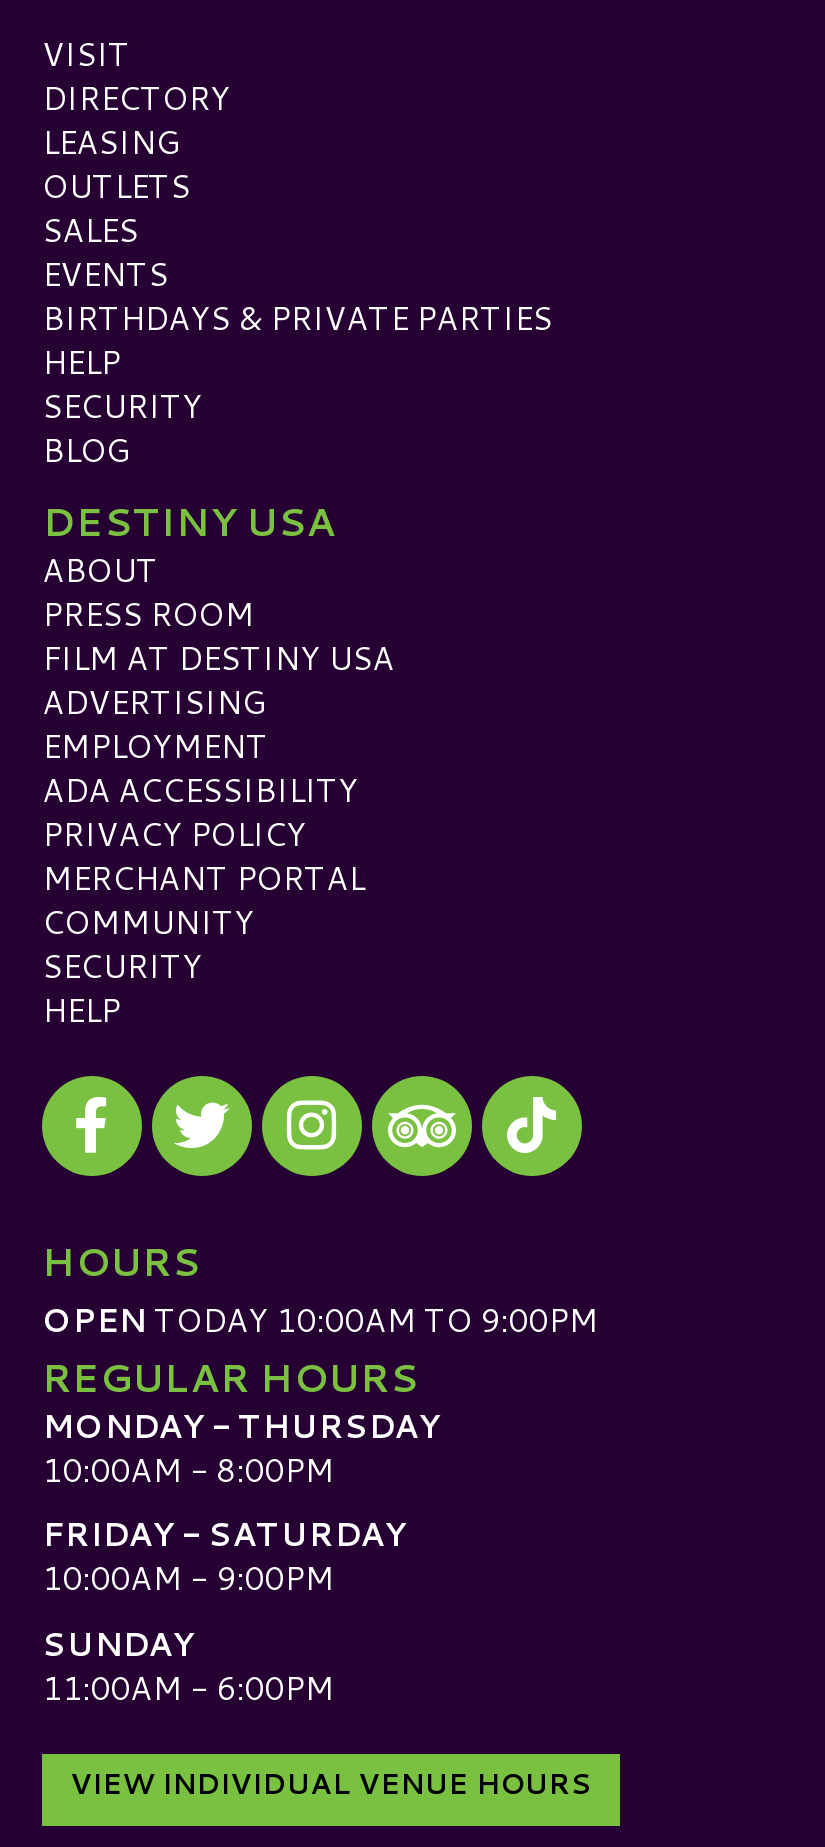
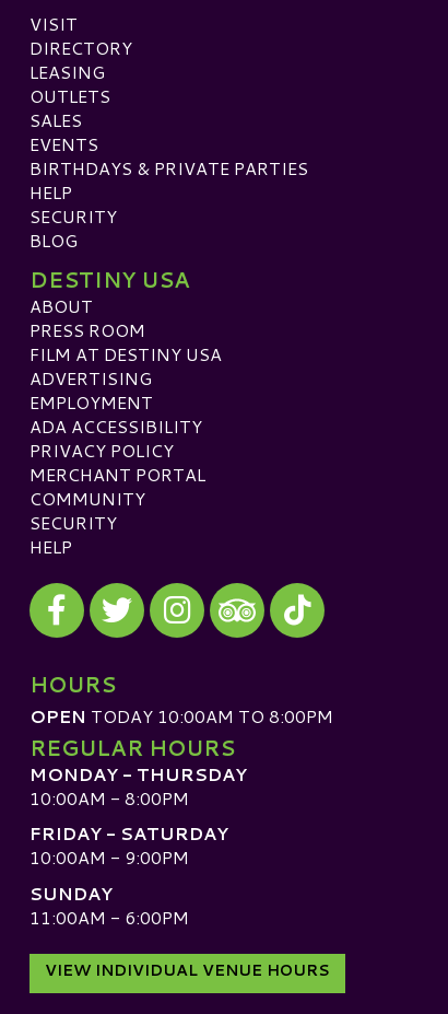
- OPEN TODAY 10:00AM TO 9:00PM
+ OPEN TODAY 10:00AM TO 8:00PM
